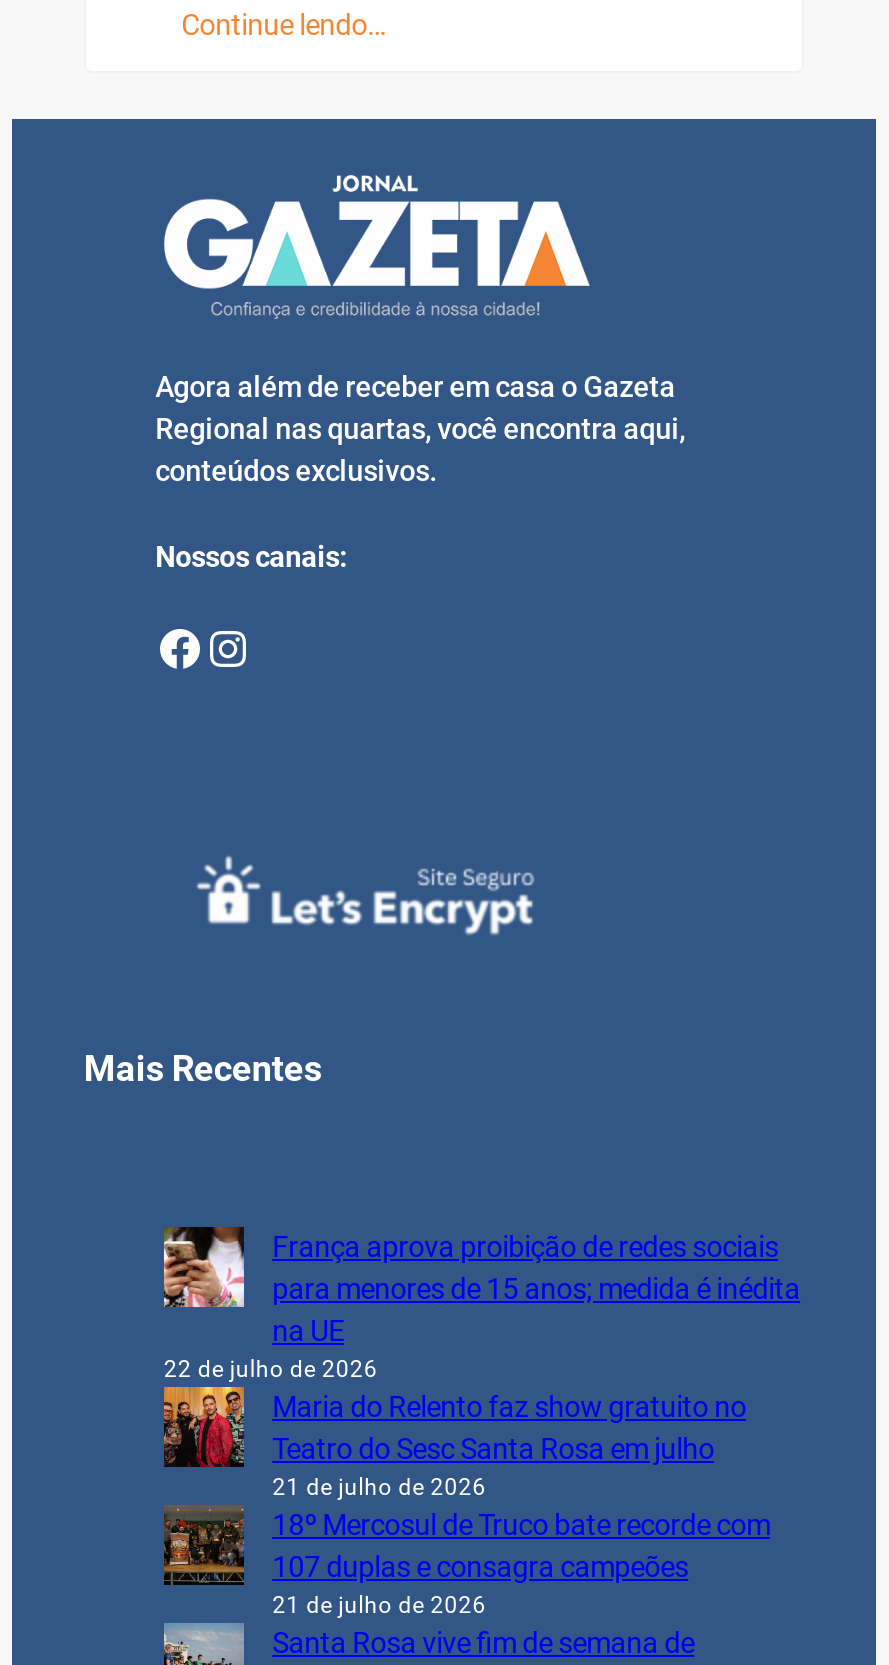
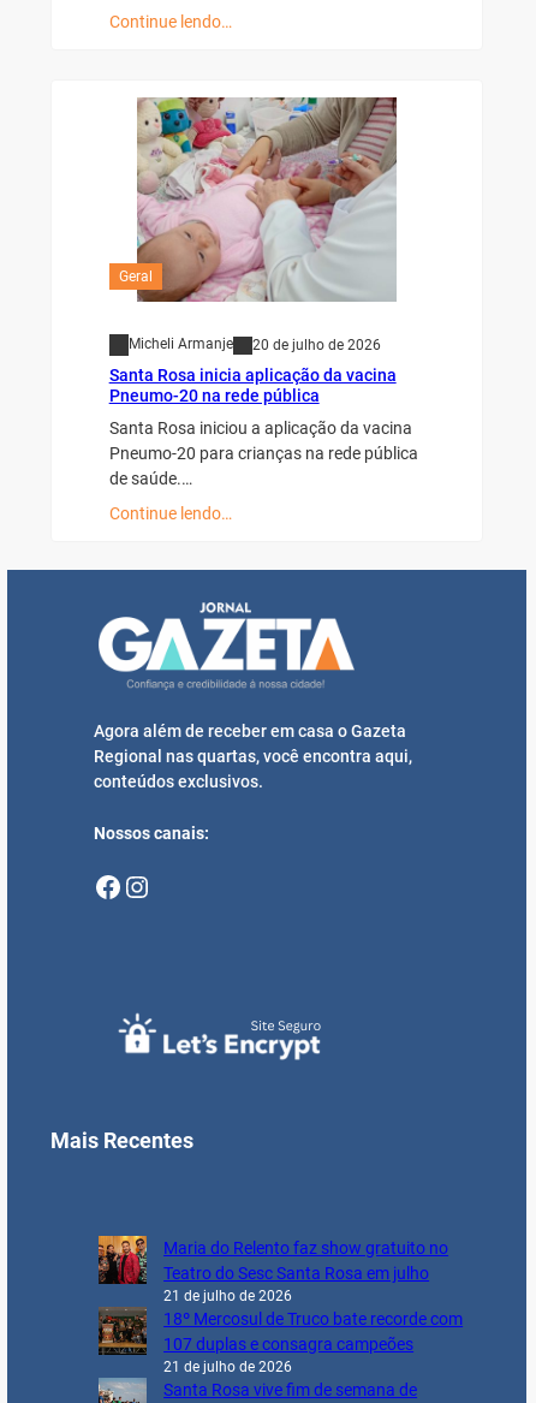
+ Micheli Armanje
+ 20 de julho de 2026
+ Santa Rosa inicia aplicação da vacina
+ Pneumo-20 na rede pública
+ Santa Rosa iniciou a aplicação da vacina
+ Pneumo-20 para crianças na rede pública
+ de saúde.…
+ Continue lendo…

+ [image]
+ Geral

moved down: [image] | Agora além de receber em casa o Gazeta | Regional nas quartas, você encontra aqui, | conteúdos exclusivos. | Nossos canais: | Mais Recentes

- [image]
- França aprova proibição de redes sociais
- para menores de 15 anos; medida é inédita
- na UE
- 22 de julho de 2026
